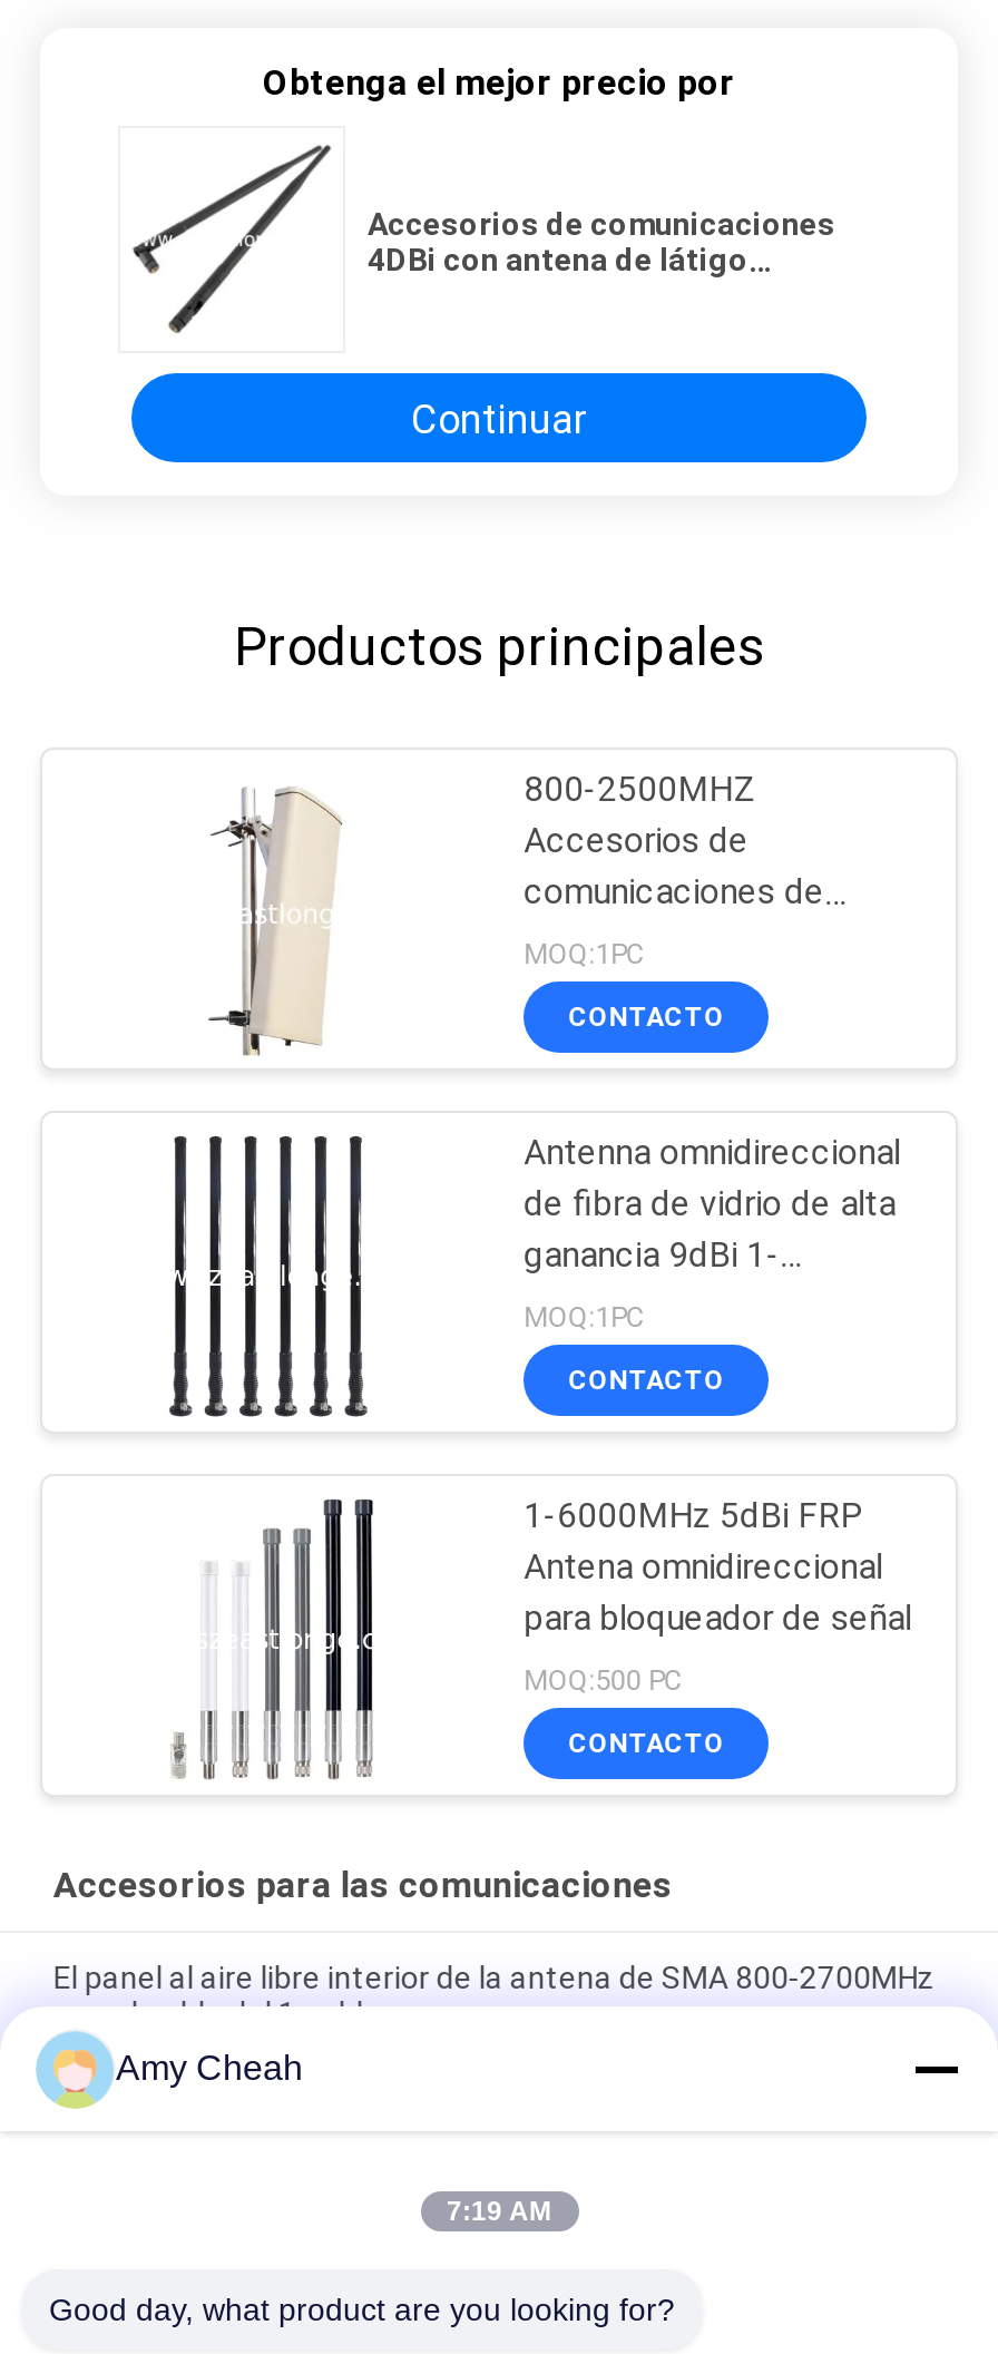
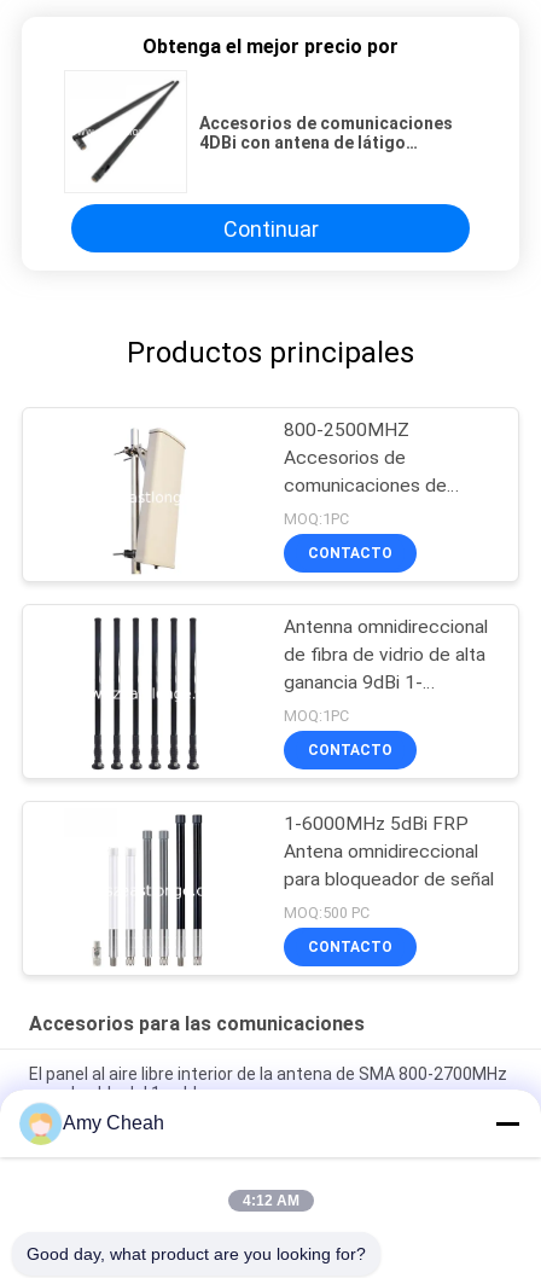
- 7:19 AM
+ 4:12 AM
